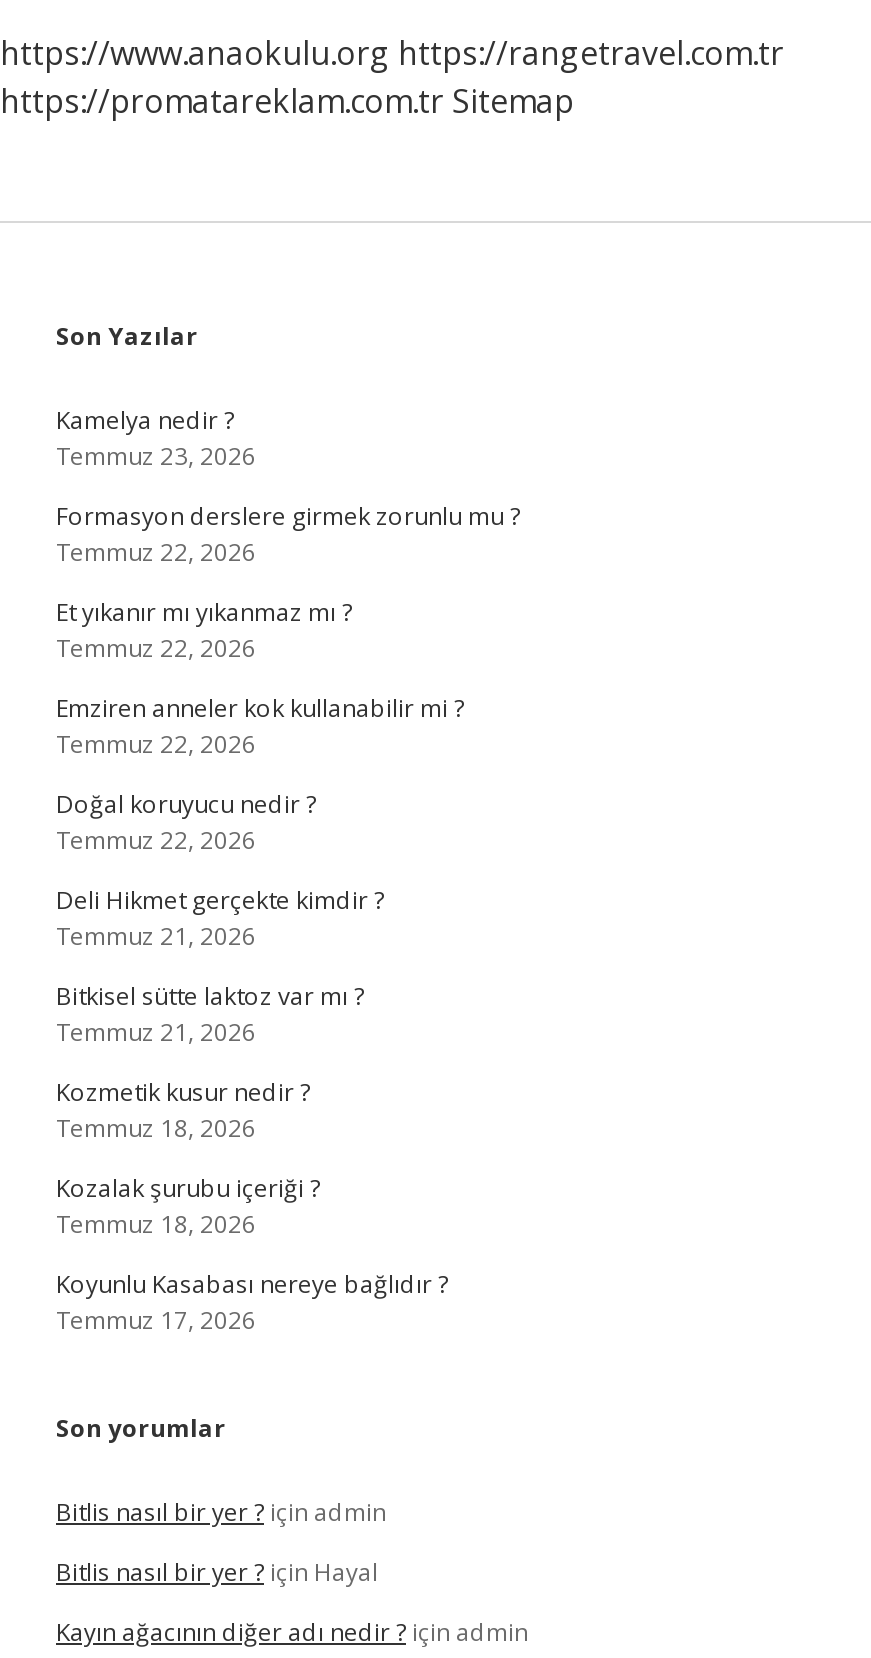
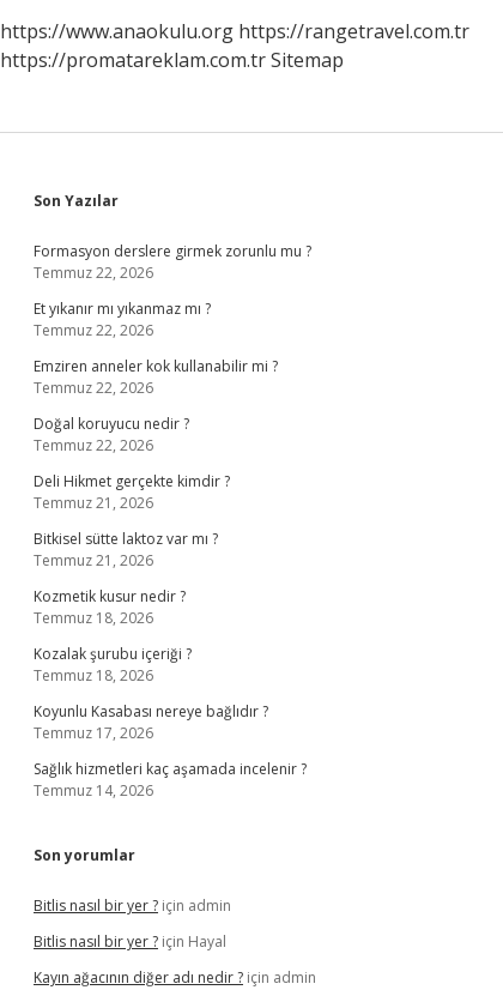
- Kamelya nedir ?
- Temmuz 23, 2026

moved up: Formasyon derslere girmek zorunlu mu ? | Temmuz 22, 2026 | Et yıkanır mı yıkanmaz mı ? | ... | Koyunlu Kasabası nereye bağlıdır ? | Temmuz 17, 2026

+ Sağlık hizmetleri kaç aşamada incelenir ?
+ Temmuz 14, 2026
